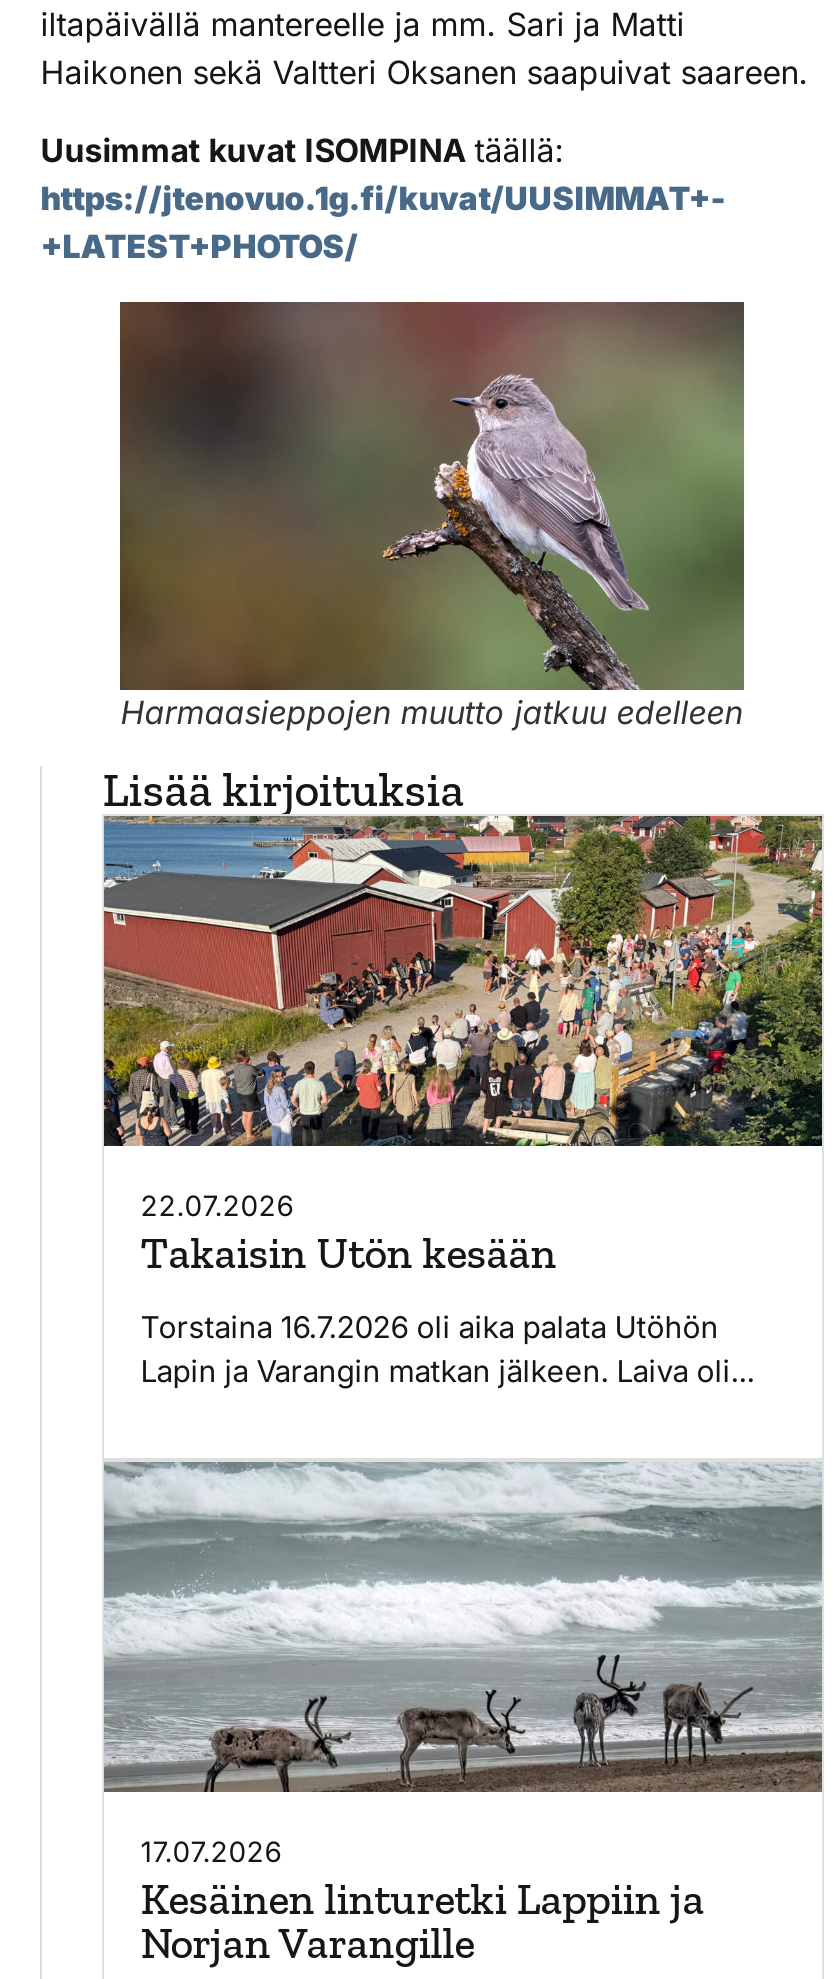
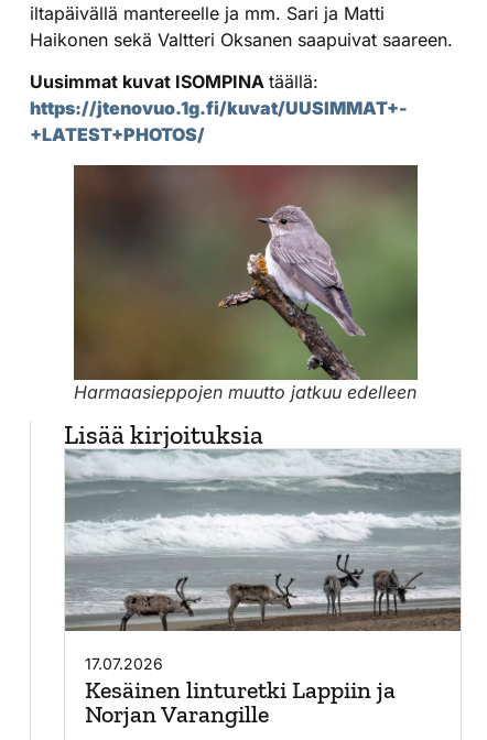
- [image]
- 22.07.2026
- Takaisin Utön kesään
- Torstaina 16.7.2026 oli aika palata Utöhön
- Lapin ja Varangin matkan jälkeen. Laiva oli...
